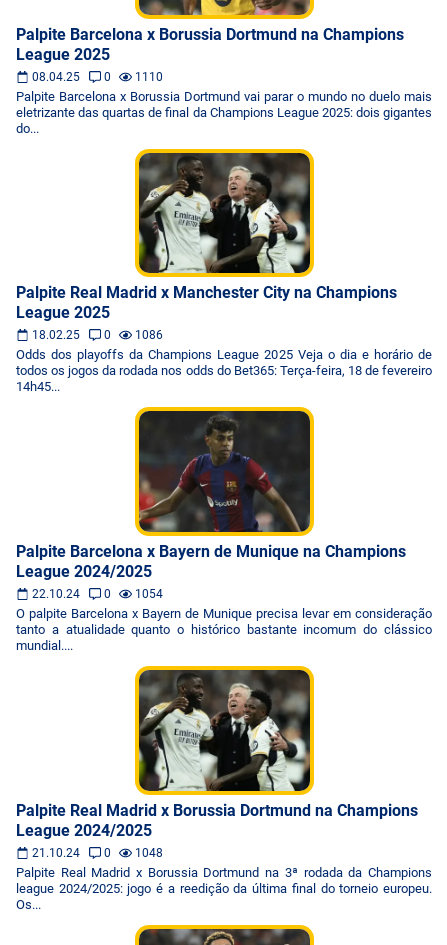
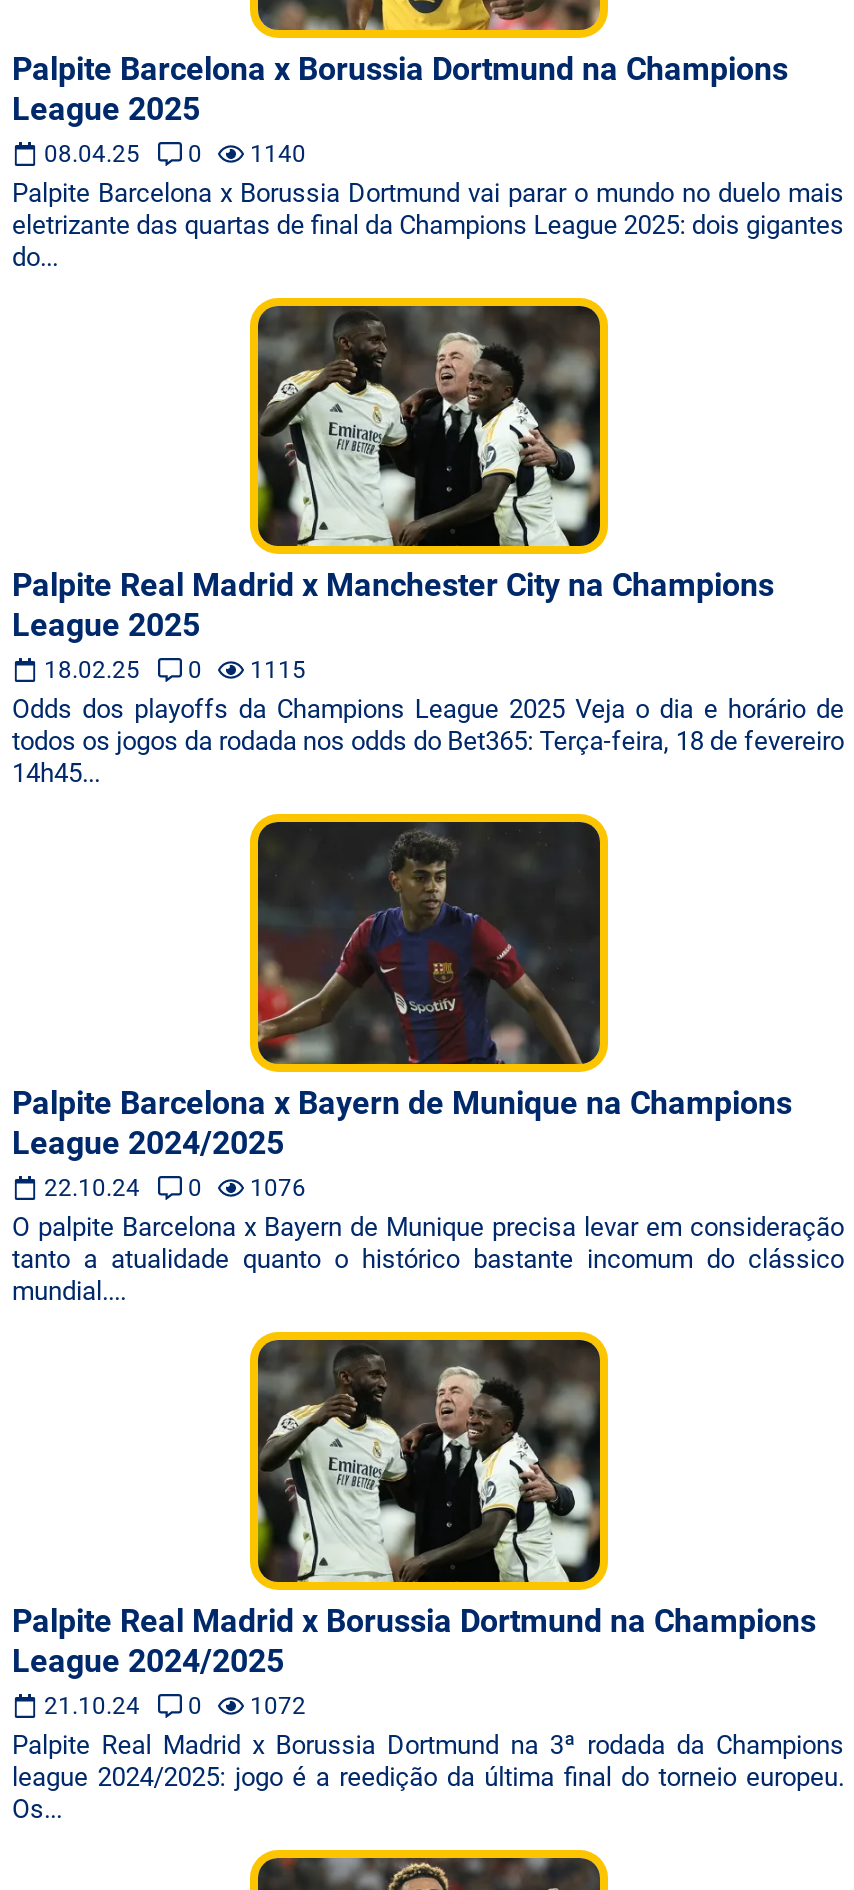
- 08.04.25 0 1110
+ 08.04.25 0 1140

- 18.02.25 0 1086
+ 18.02.25 0 1115

- 22.10.24 0 1054
+ 22.10.24 0 1076

- 21.10.24 0 1048
+ 21.10.24 0 1072
